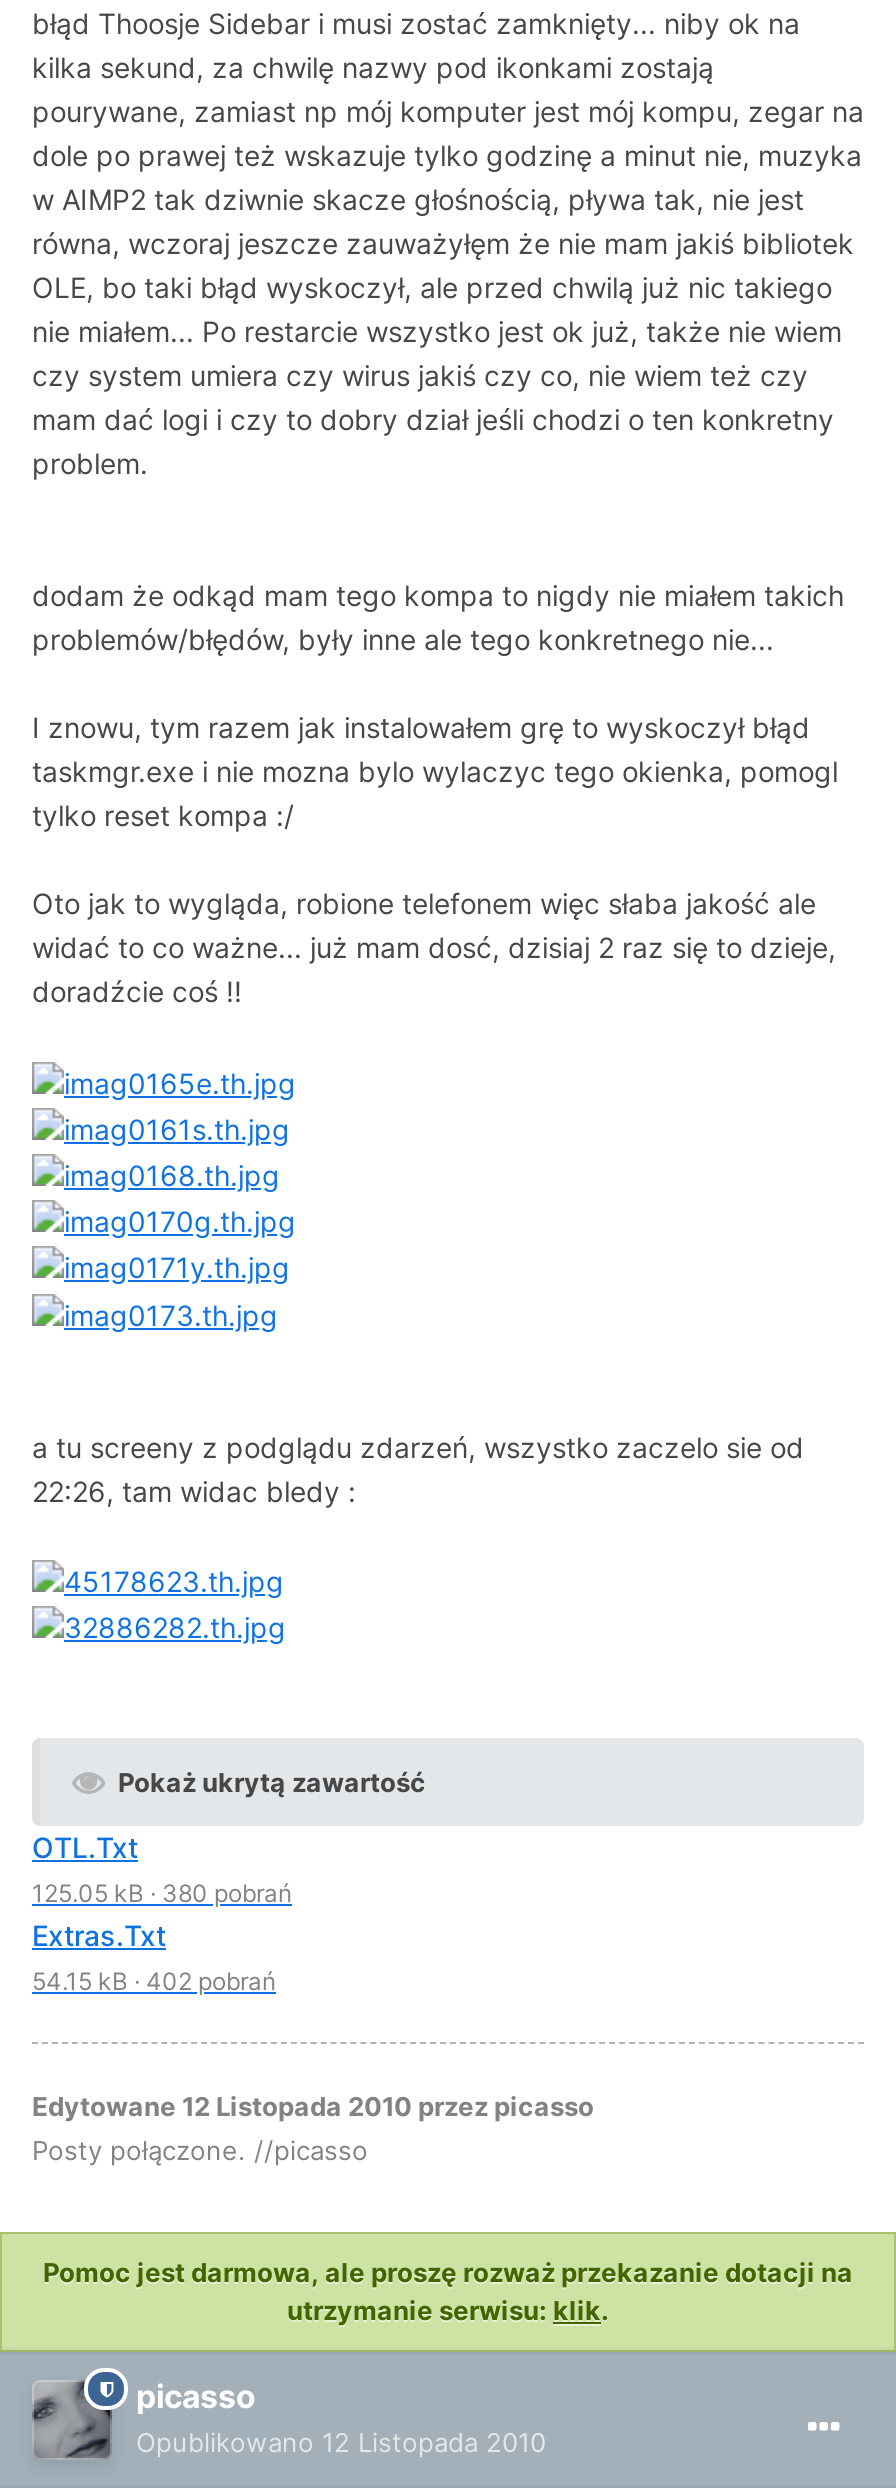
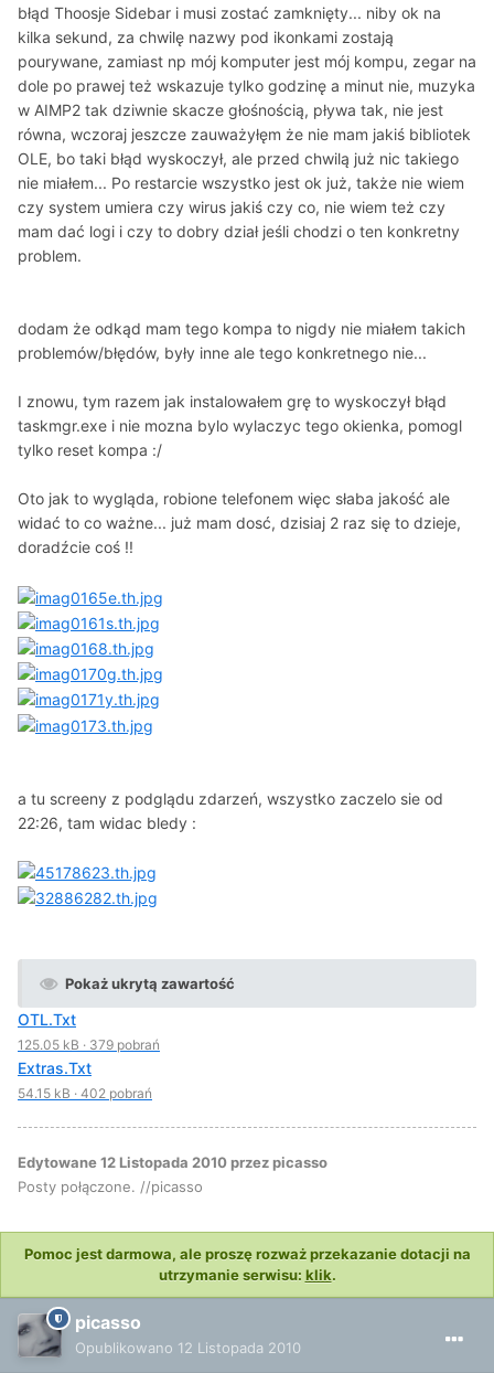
- 125.05 kB · 380 pobrań
+ 125.05 kB · 379 pobrań
